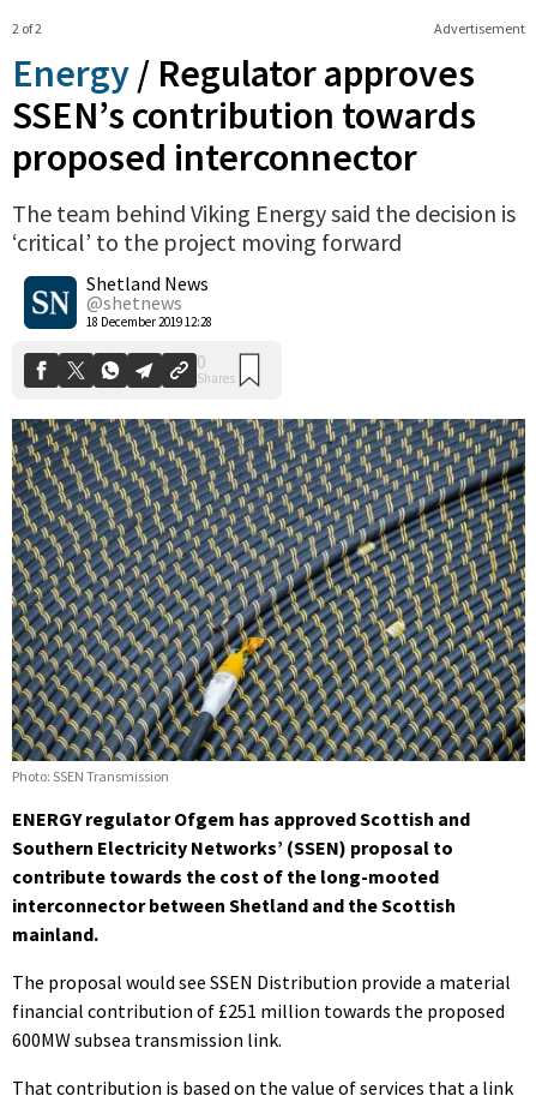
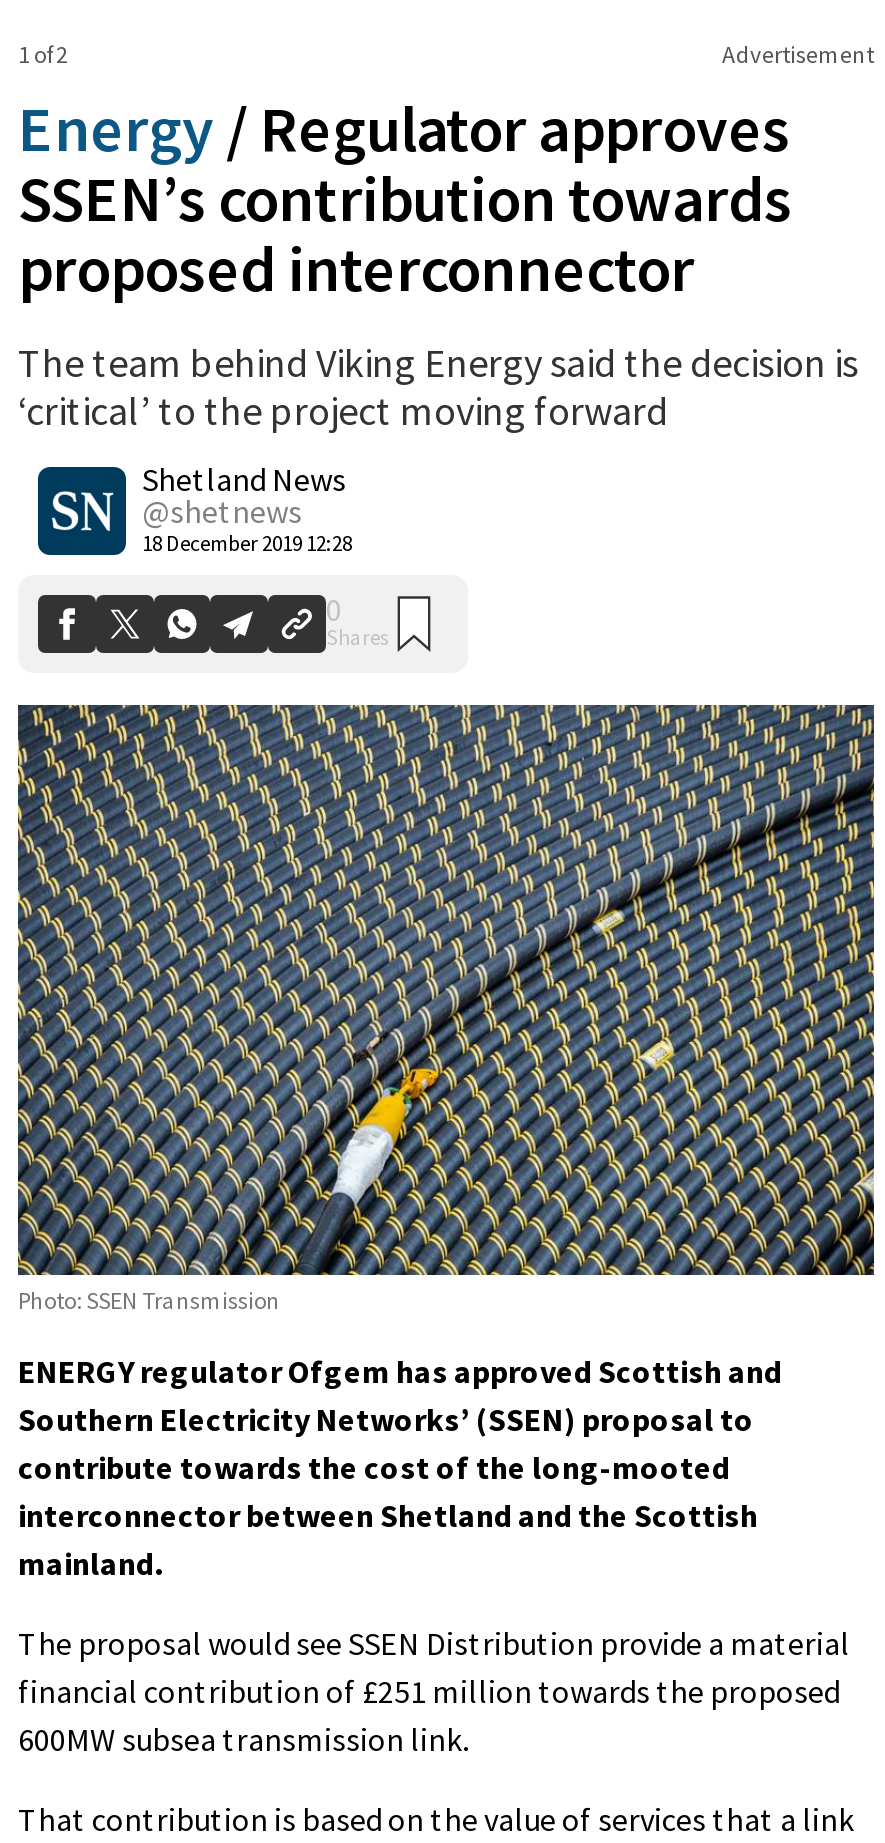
- 2 of 2
+ 1 of 2
